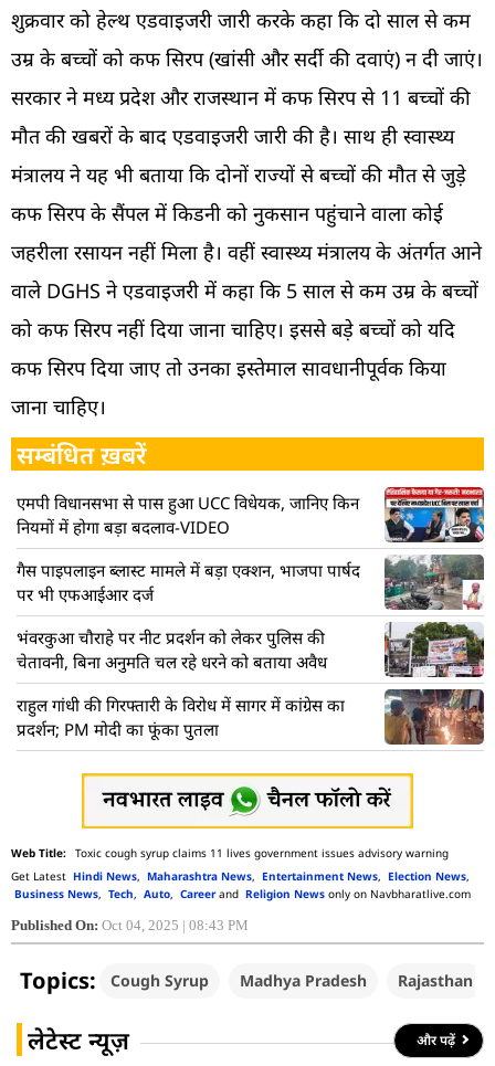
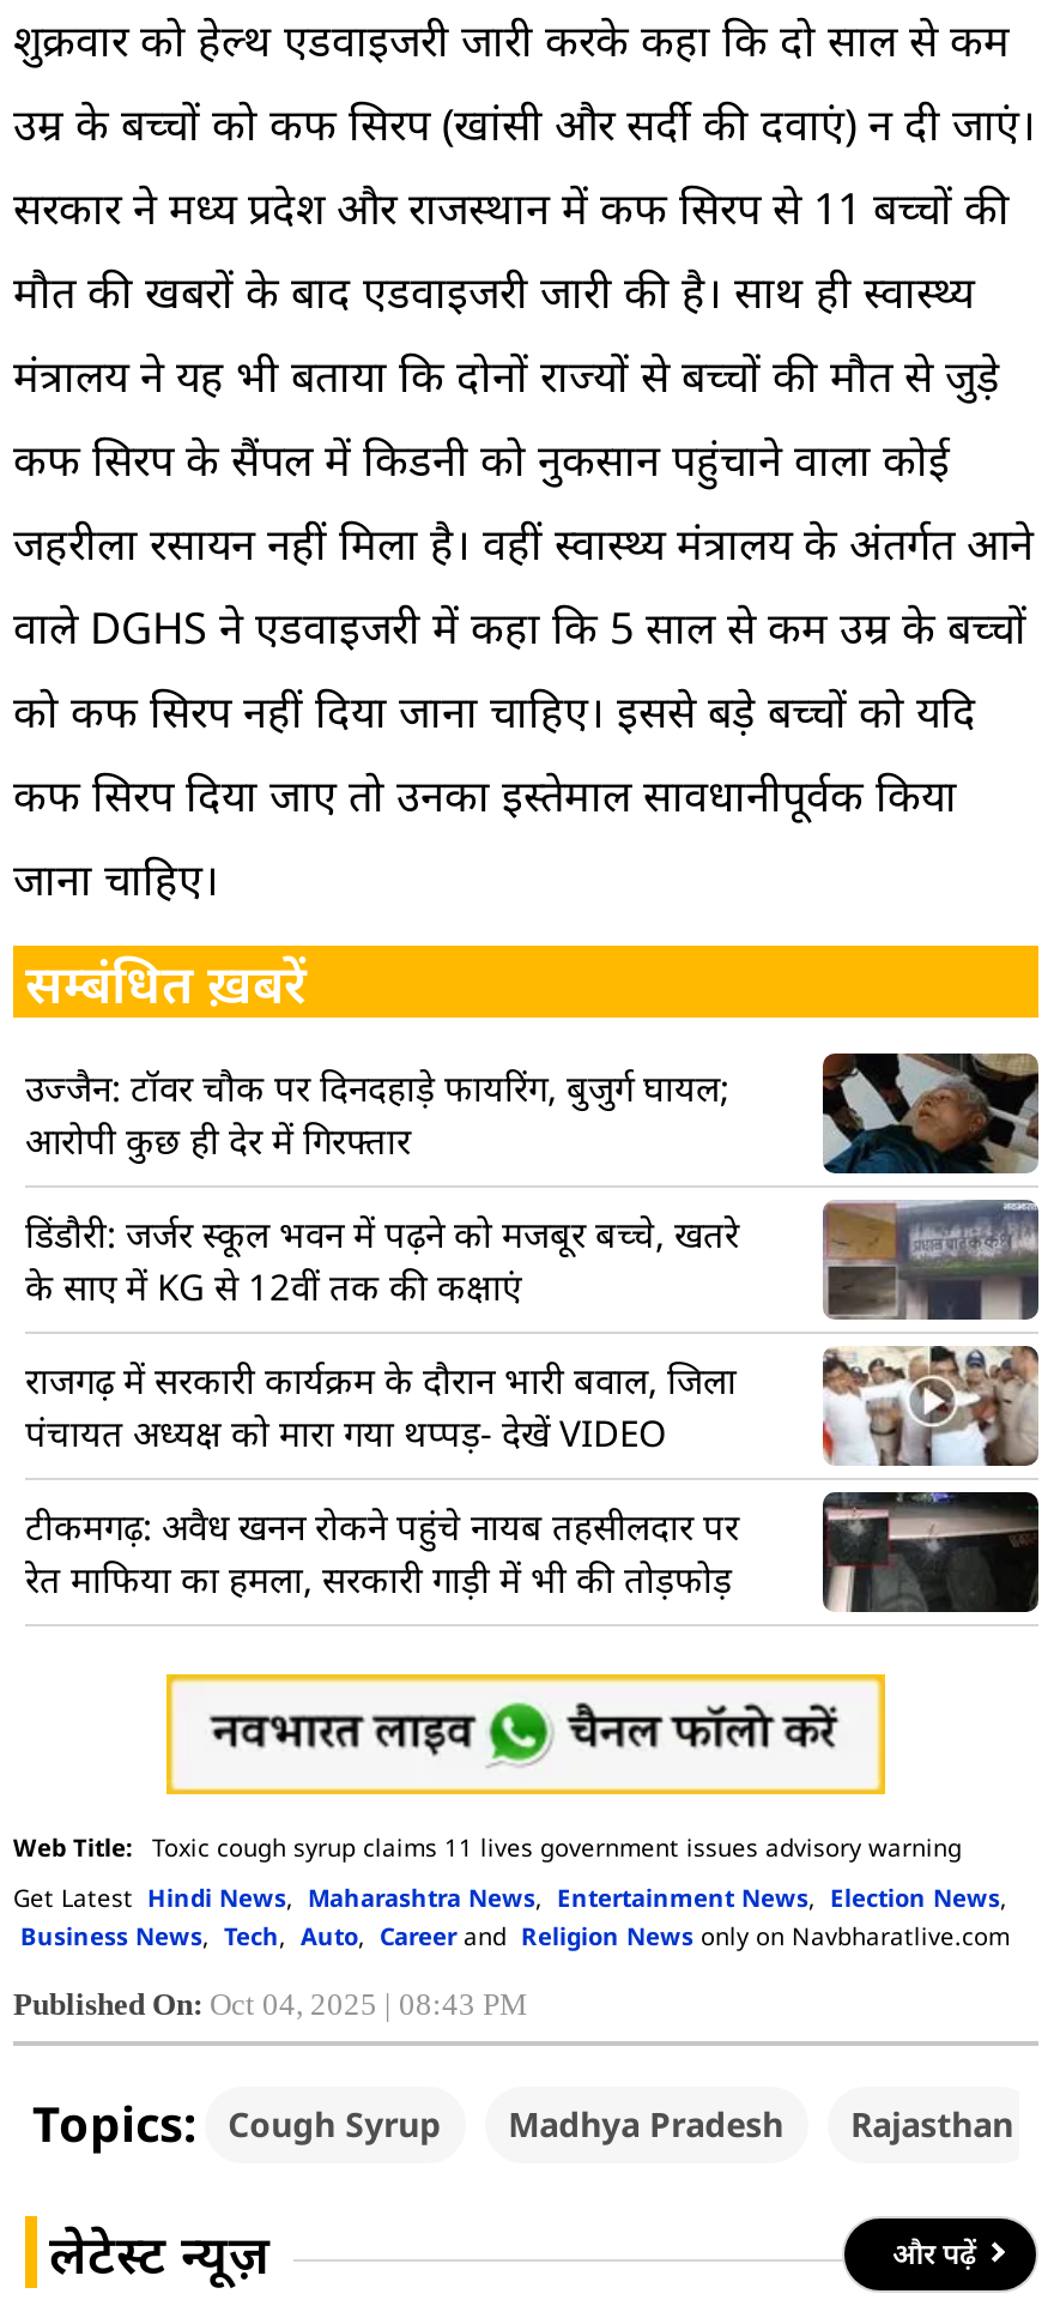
- [image]
- एमपी विधानसभा से पास हुआ UCC विधेयक, जानिए किन
- नियमों में होगा बड़ा बदलाव-VIDEO
+ [image]
+ उज्जैन: टॉवर चौक पर दिनदहाड़े फायरिंग, बुजुर्ग घायल;
+ आरोपी कुछ ही देर में गिरफ्तार

- [image]
- गैस पाइपलाइन ब्लास्ट मामले में बड़ा एक्शन, भाजपा पार्षद
- पर भी एफआईआर दर्ज
+ [image]
+ डिंडौरी: जर्जर स्कूल भवन में पढ़ने को मजबूर बच्चे, खतरे
+ के साए में KG से 12वीं तक की कक्षाएं

- भंवरकुआ चौराहे पर नीट प्रदर्शन को लेकर पुलिस की
- चेतावनी, बिना अनुमति चल रहे धरने को बताया अवैध
+ राजगढ़ में सरकारी कार्यक्रम के दौरान भारी बवाल, जिला
+ पंचायत अध्यक्ष को मारा गया थप्पड़- देखें VIDEO

- [image]
+ [image]

- [image]
- राहुल गांधी की गिरफ्तारी के विरोध में सागर में कांग्रेस का
- प्रदर्शन; PM मोदी का फूंका पुतला
+ [image]
+ टीकमगढ़: अवैध खनन रोकने पहुंचे नायब तहसीलदार पर
+ रेत माफिया का हमला, सरकारी गाड़ी में भी की तोड़फोड़
